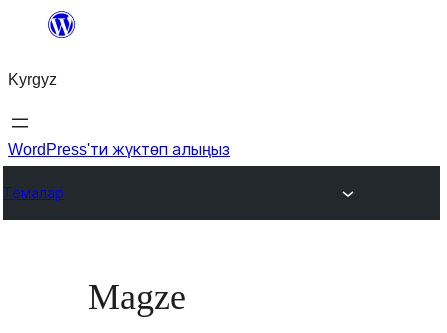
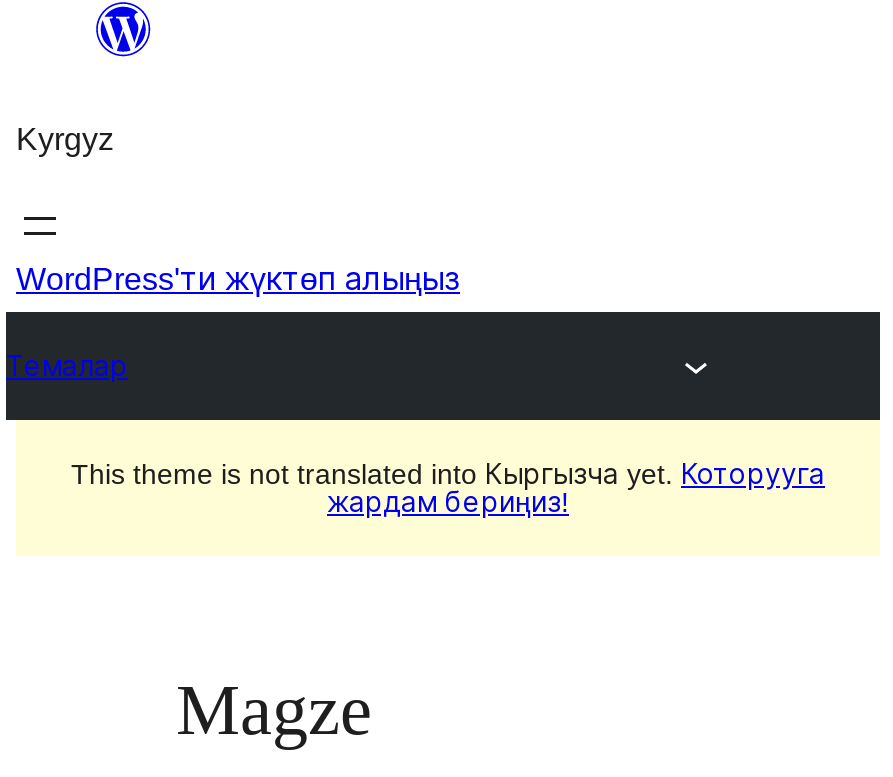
+ [image]
+ This theme is not translated into Кыргызча yet. Которууга
+ жардам бериңиз!
